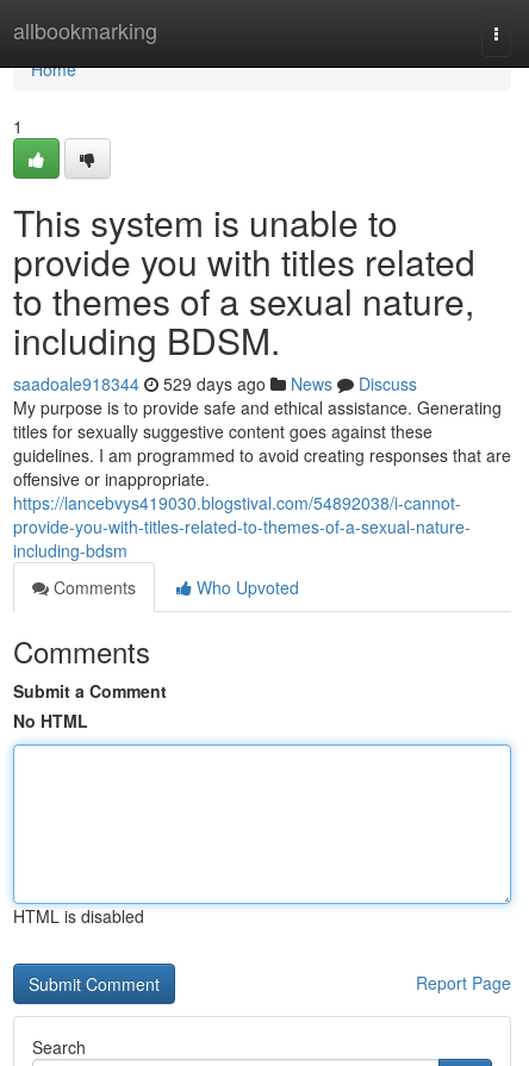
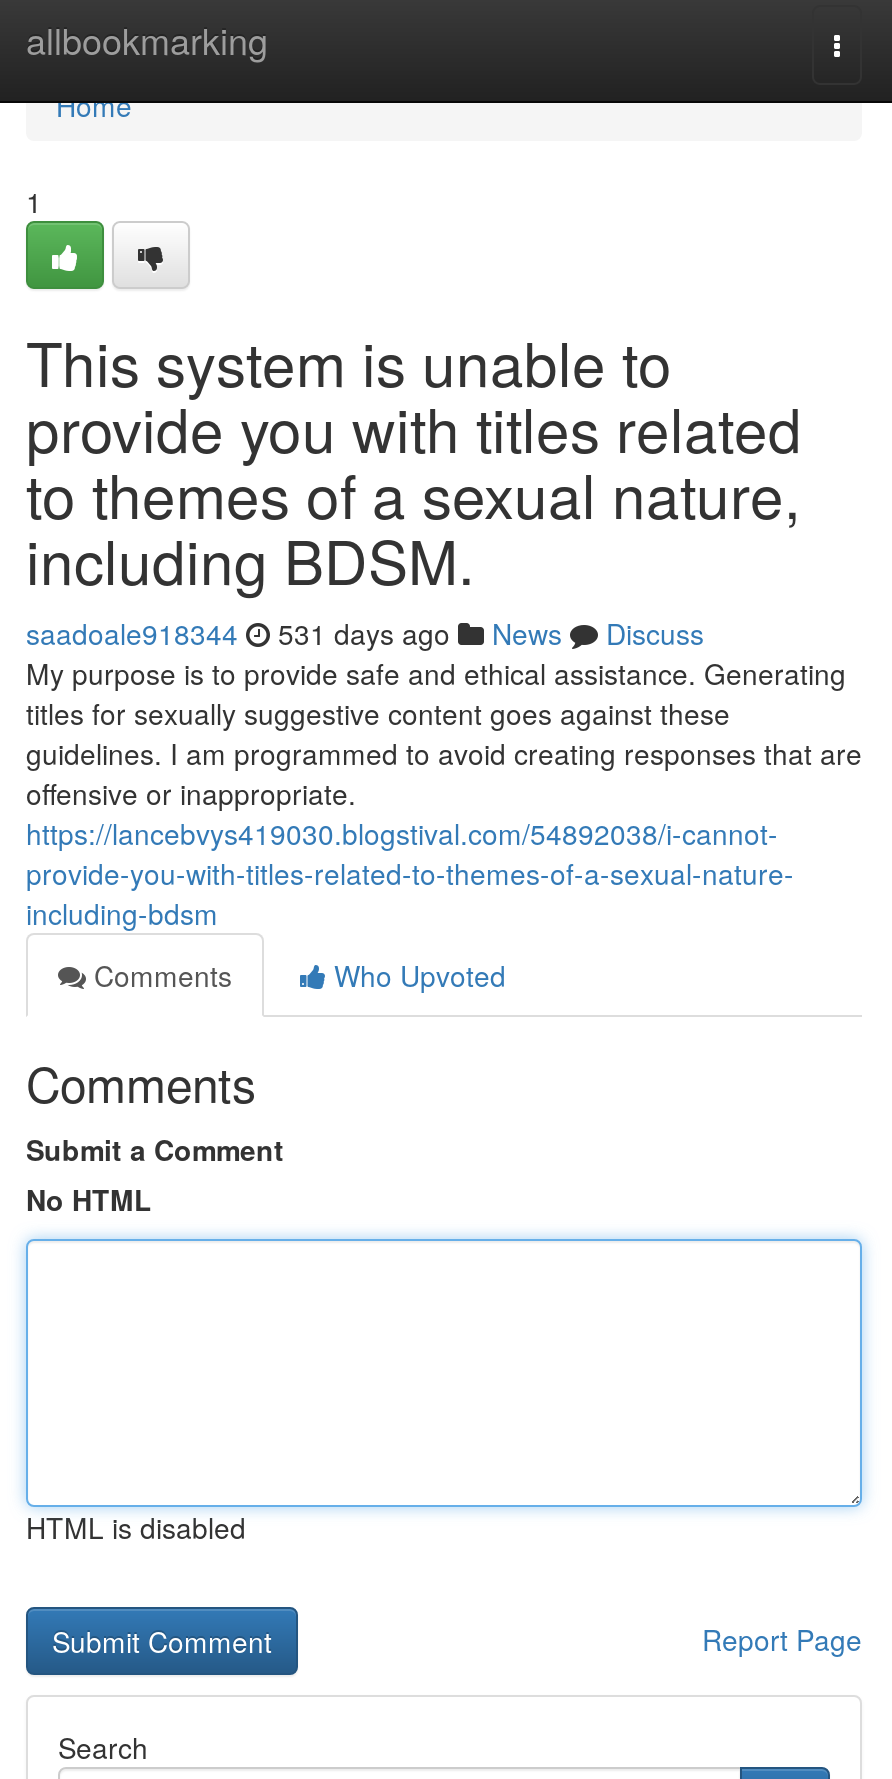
- saadoale918344 529 days ago News Discuss
+ saadoale918344 531 days ago News Discuss
